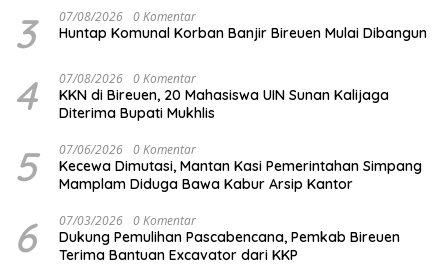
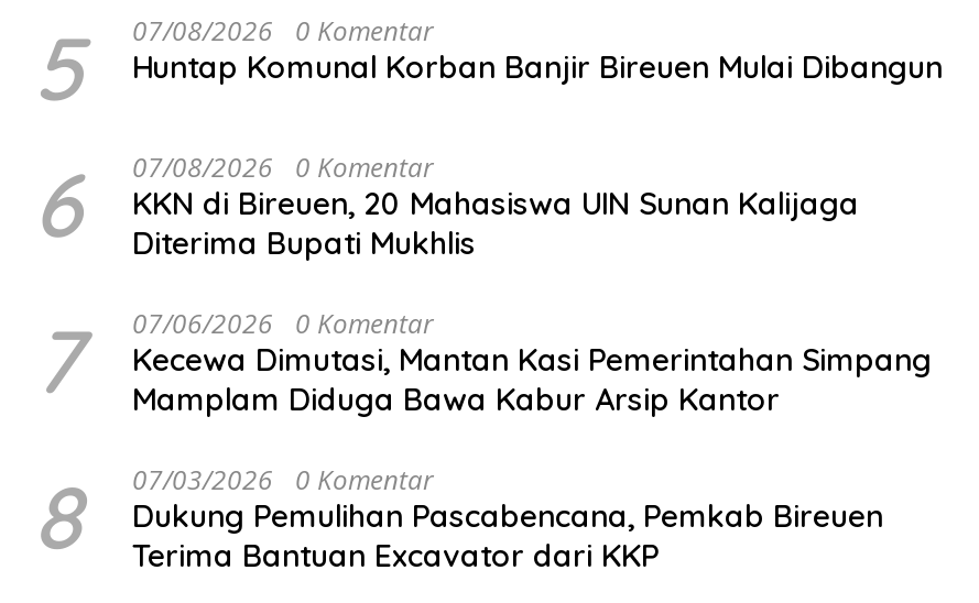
- 3 07/08/2026 0 Komentar Huntap Komunal Korban Banjir Bireuen Mulai Dibangun
+ 5 07/08/2026 0 Komentar Huntap Komunal Korban Banjir Bireuen Mulai Dibangun

- 4 07/08/2026 0 Komentar KKN di Bireuen, 20 Mahasiswa UIN Sunan Kalijaga
+ 6 07/08/2026 0 Komentar KKN di Bireuen, 20 Mahasiswa UIN Sunan Kalijaga

- 5 07/06/2026 0 Komentar Kecewa Dimutasi, Mantan Kasi Pemerintahan Simpang Mamplam Diduga Bawa Kabur Arsip Kantor
+ 7 07/06/2026 0 Komentar Kecewa Dimutasi, Mantan Kasi Pemerintahan Simpang Mamplam Diduga Bawa Kabur Arsip Kantor

- 6 07/03/2026 0 Komentar Dukung Pemulihan Pascabencana, Pemkab Bireuen Terima Bantuan Excavator dari KKP
+ 8 07/03/2026 0 Komentar Dukung Pemulihan Pascabencana, Pemkab Bireuen Terima Bantuan Excavator dari KKP
